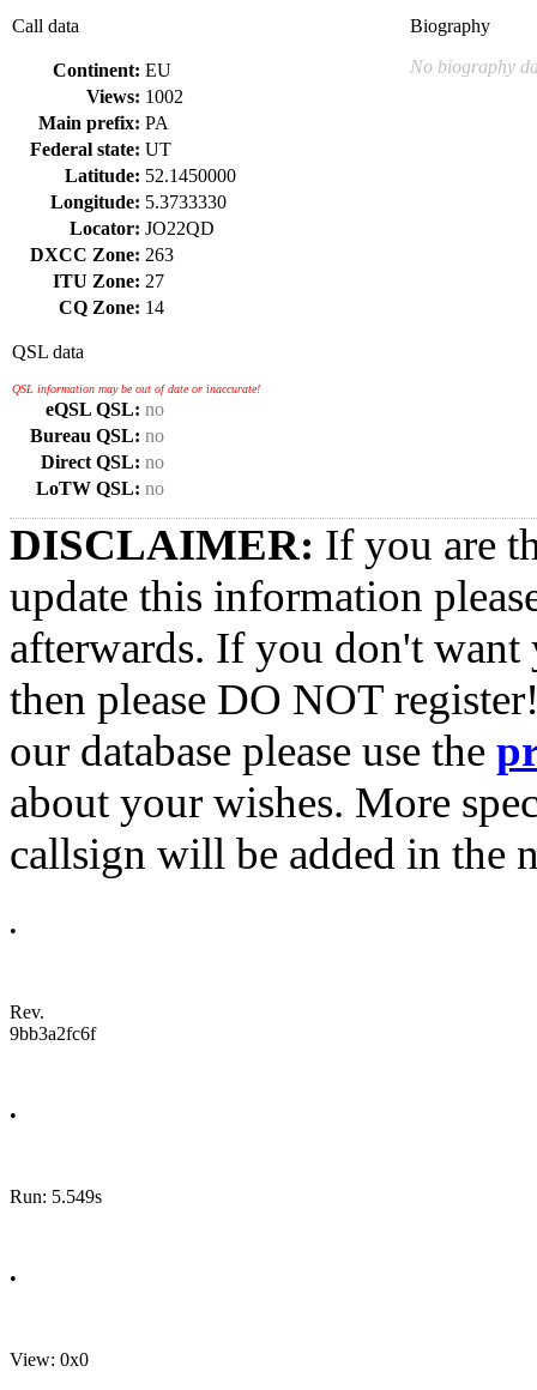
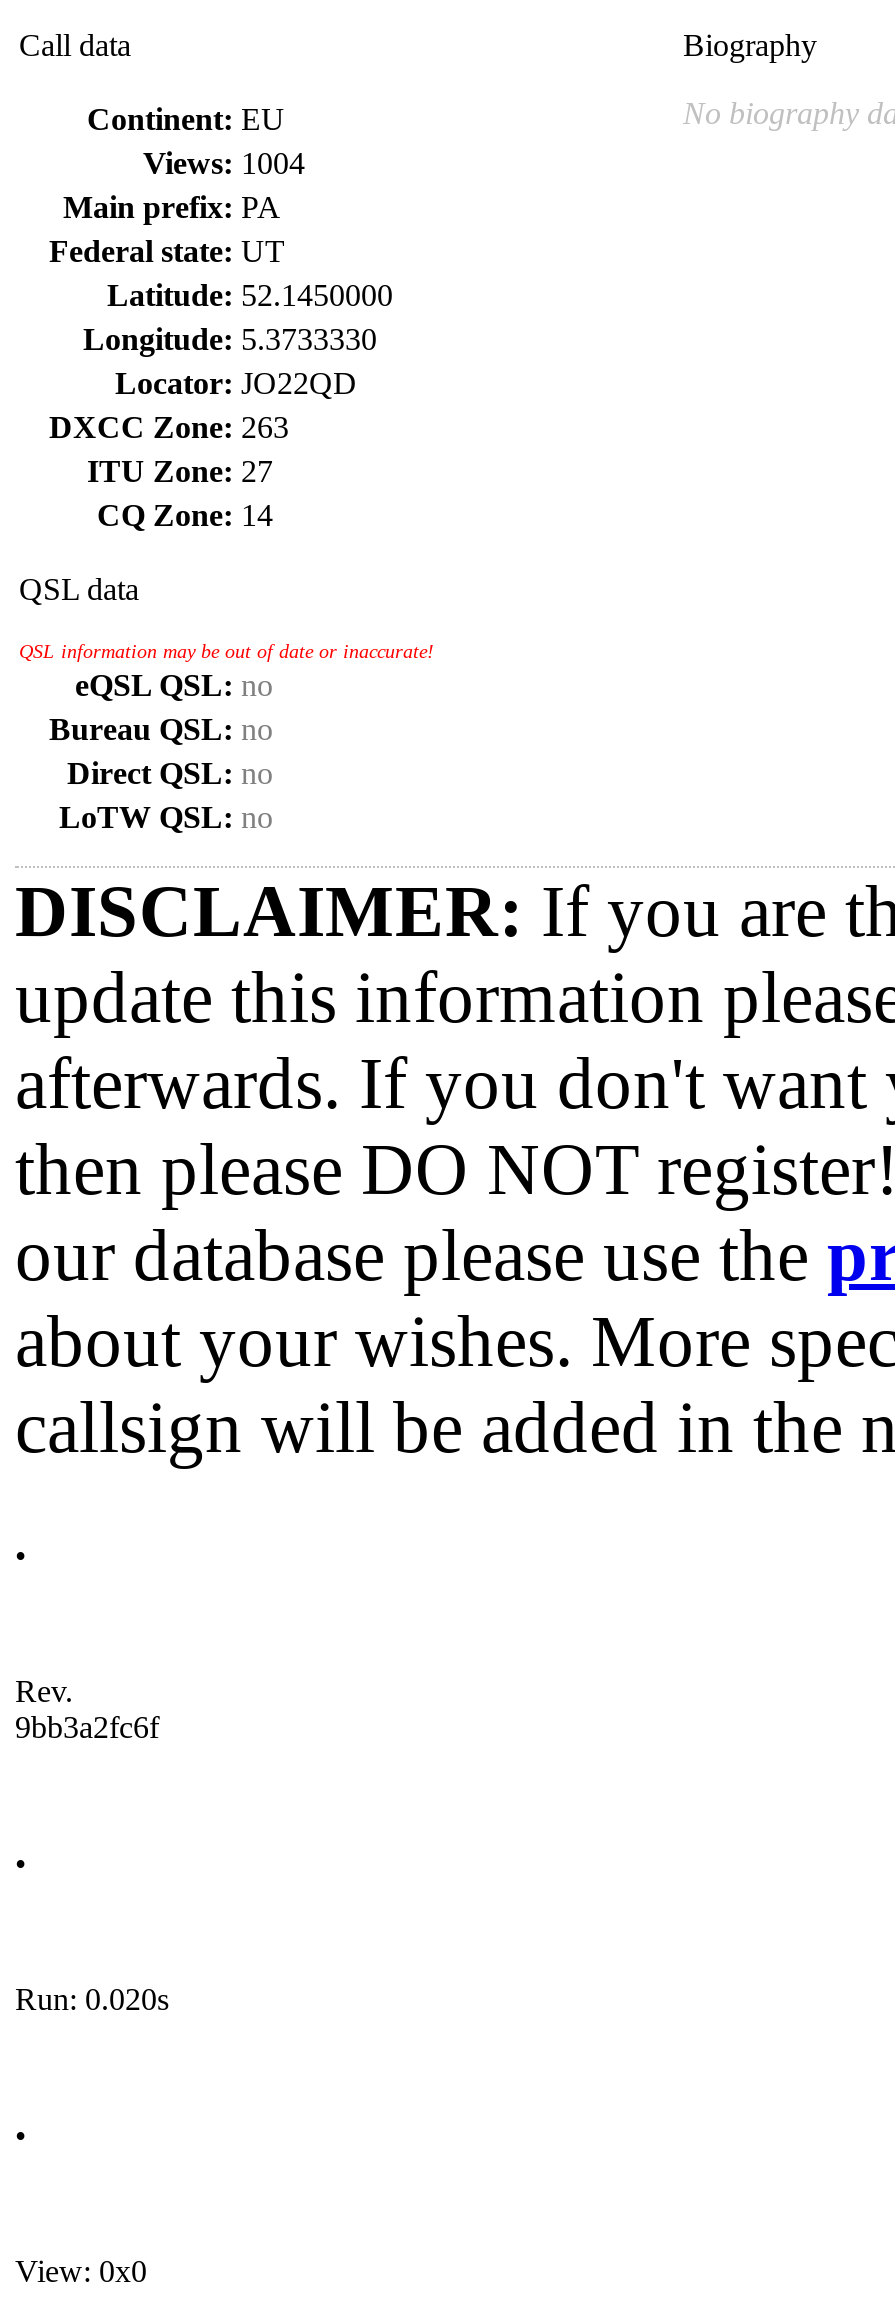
- Views: 1002
+ Views: 1004

- Run: 5.549s
+ Run: 0.020s
